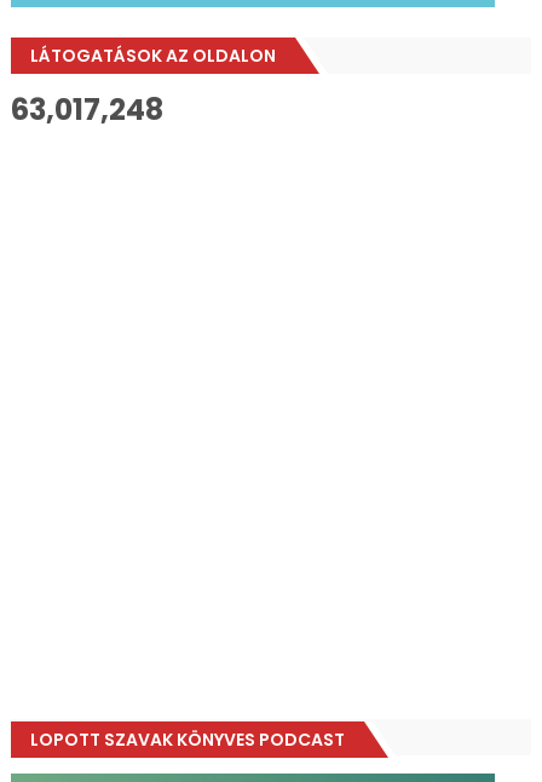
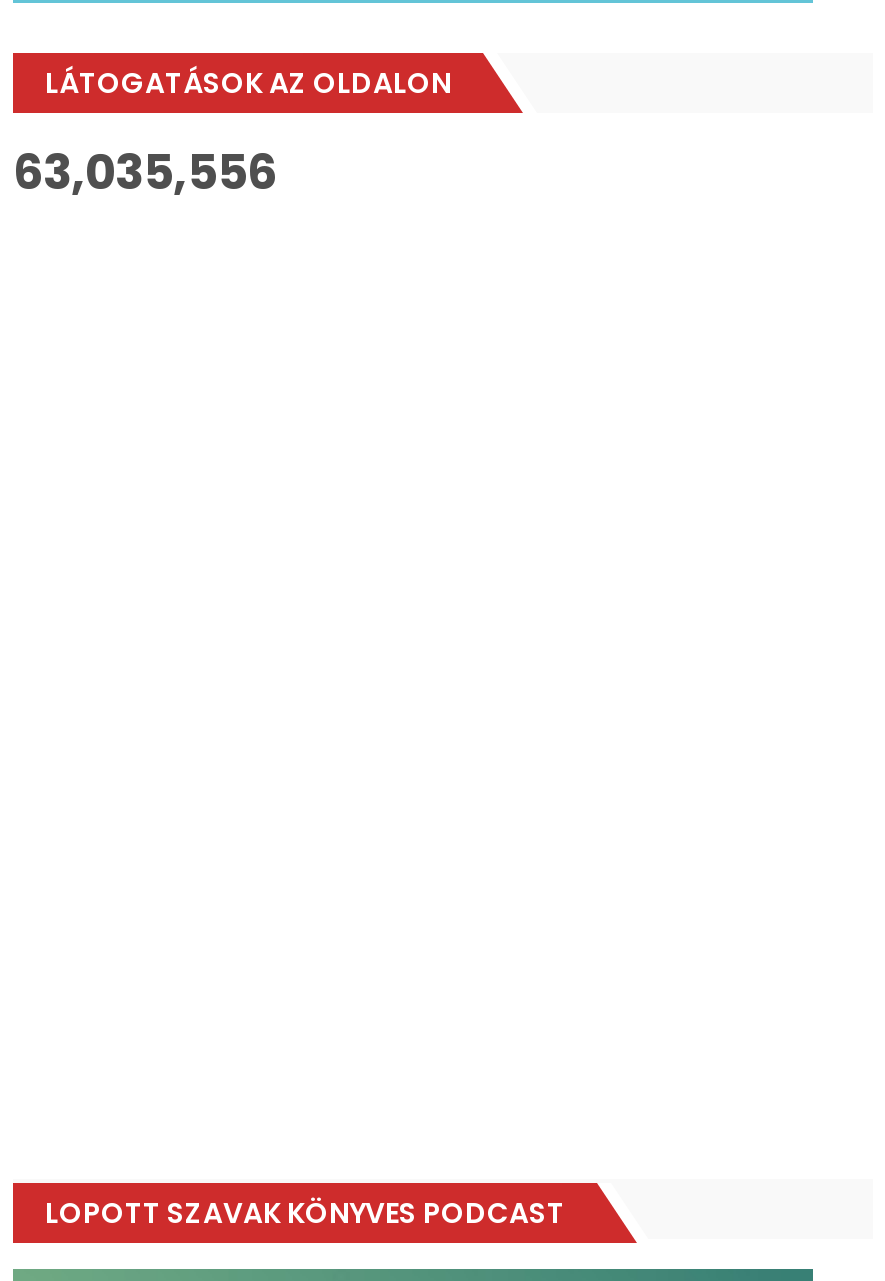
- 63,017,248
+ 63,035,556
